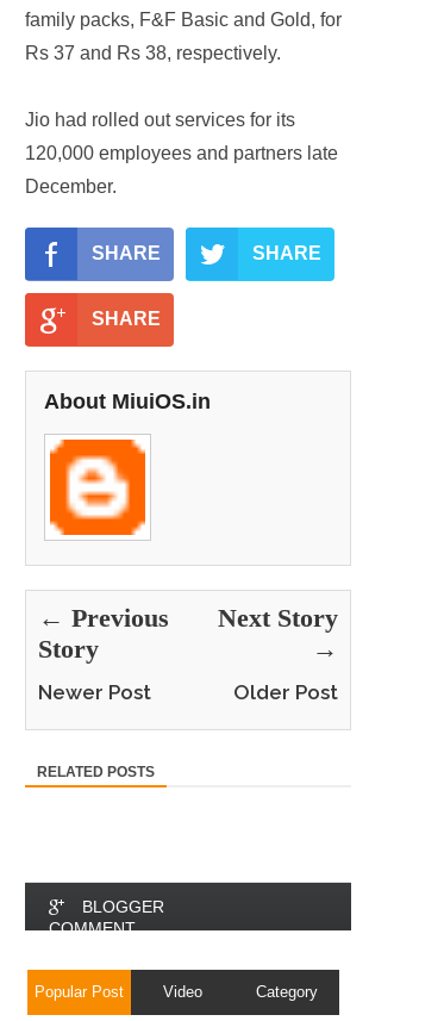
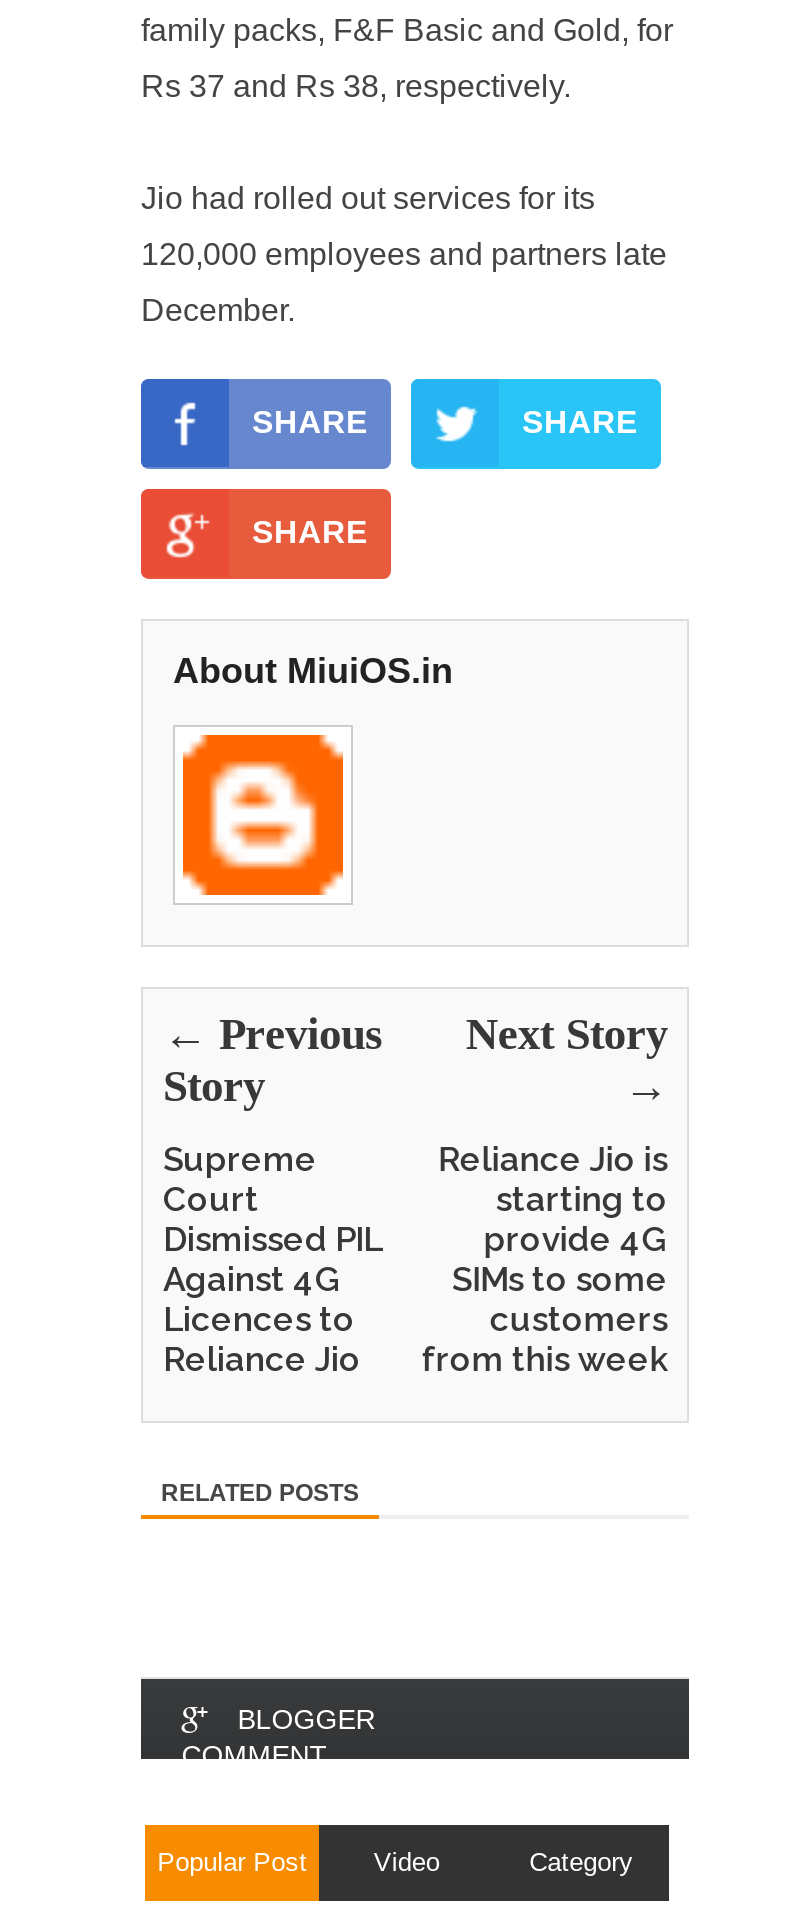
- Newer Post
+ Supreme
+ Court
+ Dismissed PIL
+ Against 4G
+ Licences to
+ Reliance Jio

- Older Post
+ Reliance Jio is
+ starting to
+ provide 4G
+ SIMs to some
+ customers
+ from this week
